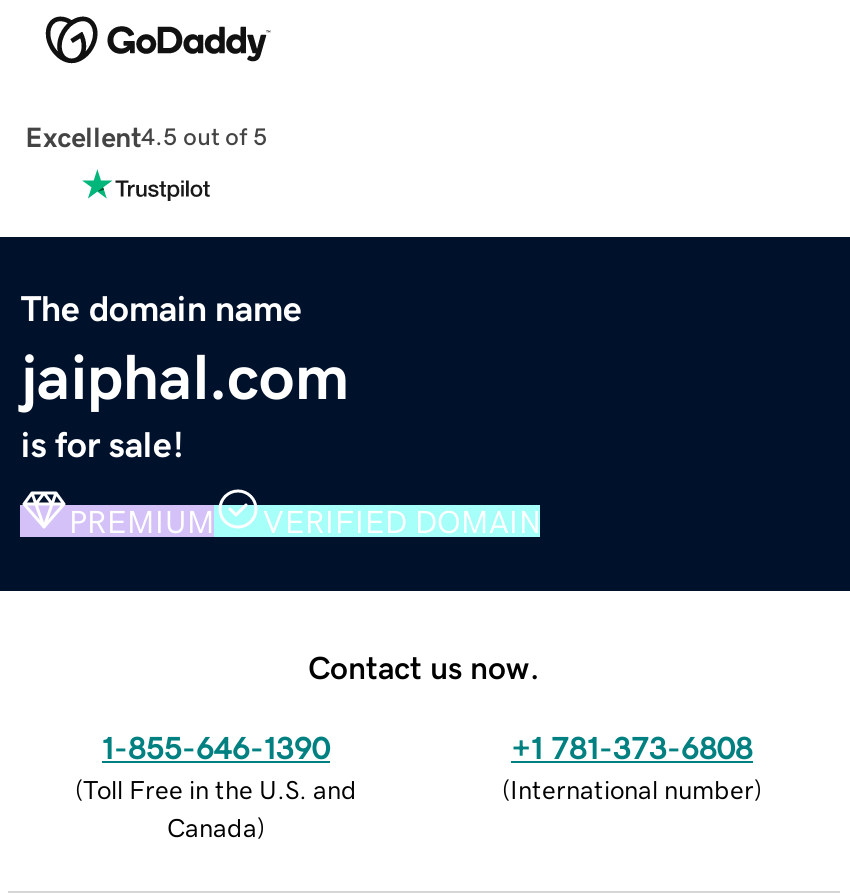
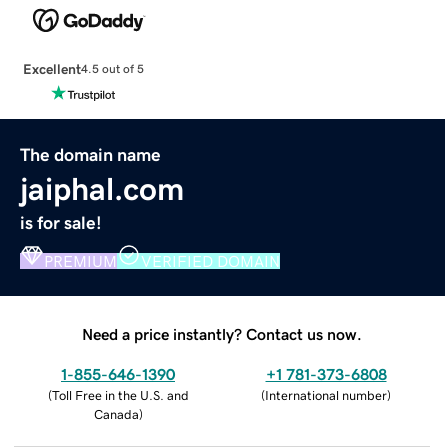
- Contact us now.
+ Need a price instantly? Contact us now.
